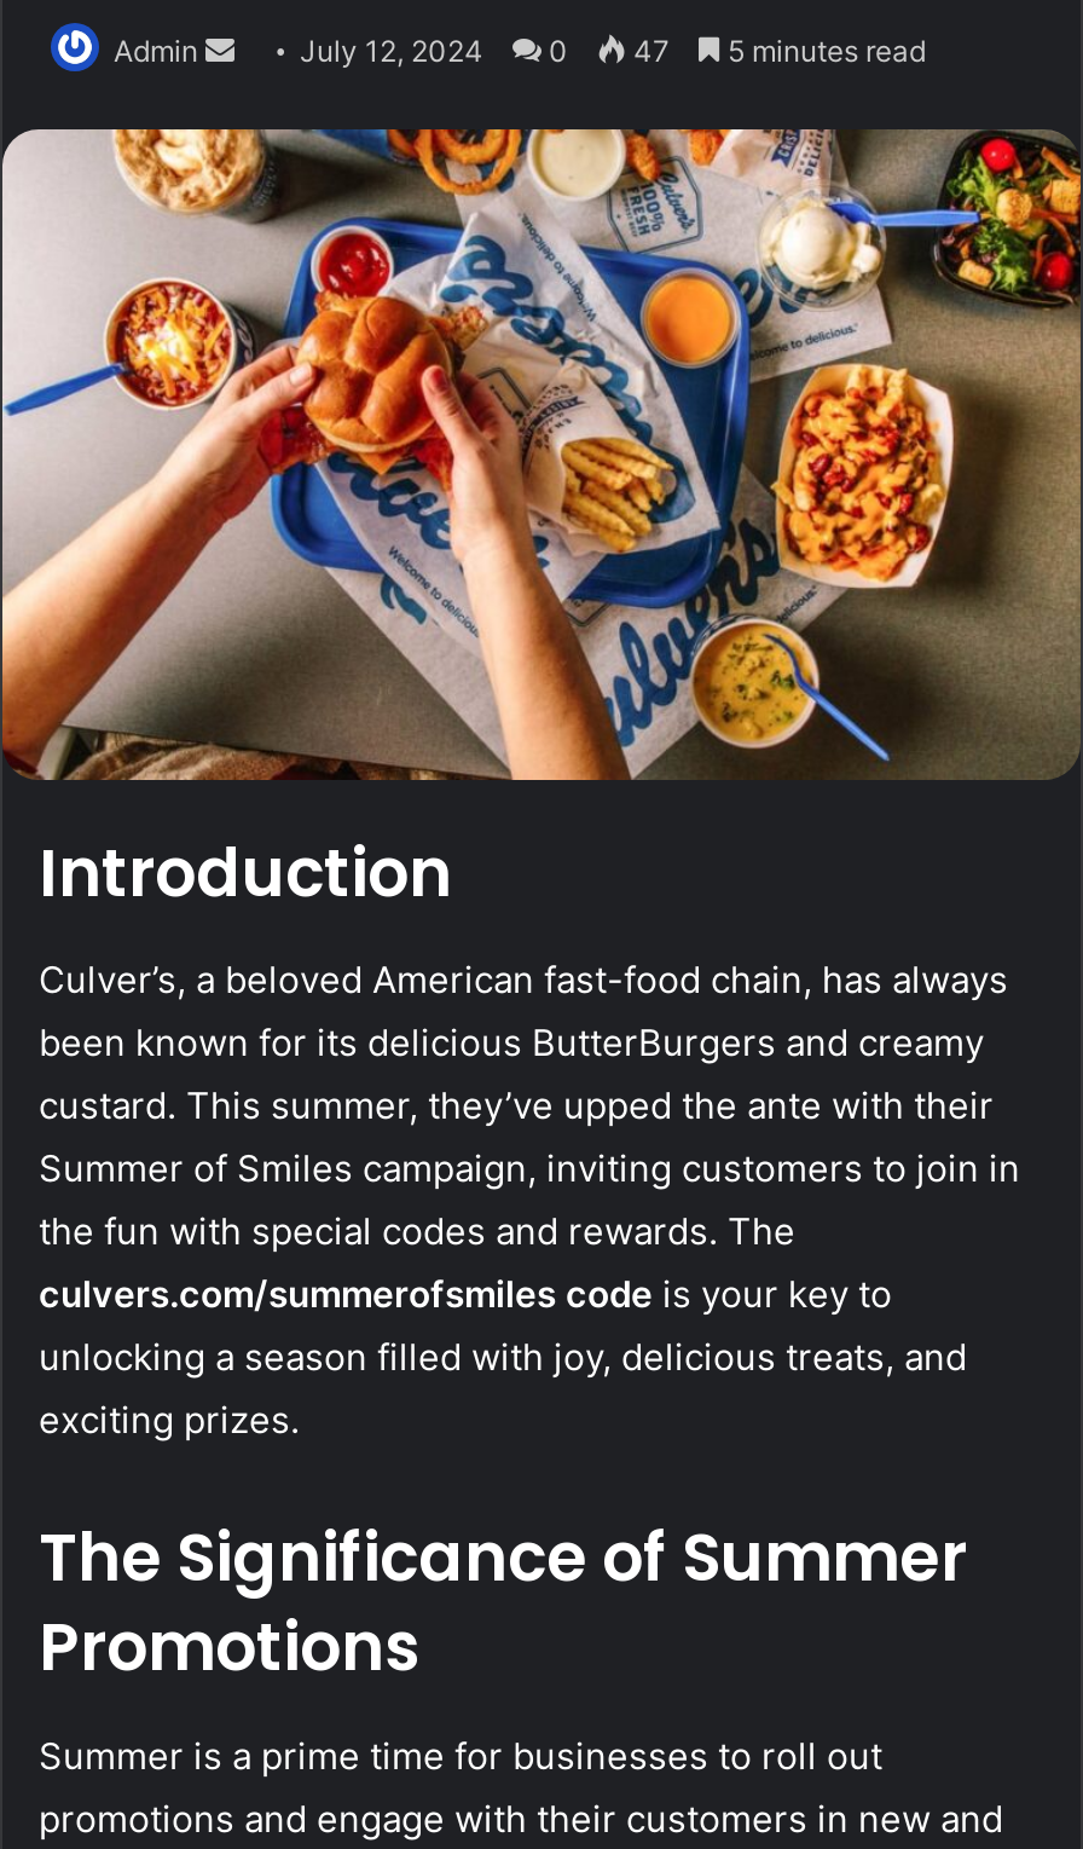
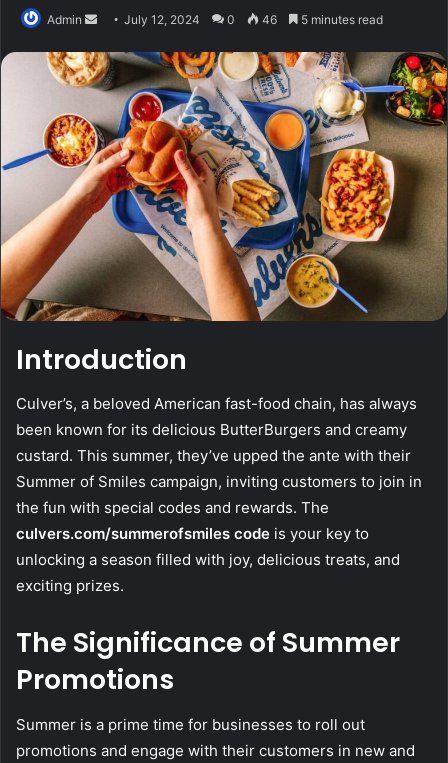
- 47
+ 46
